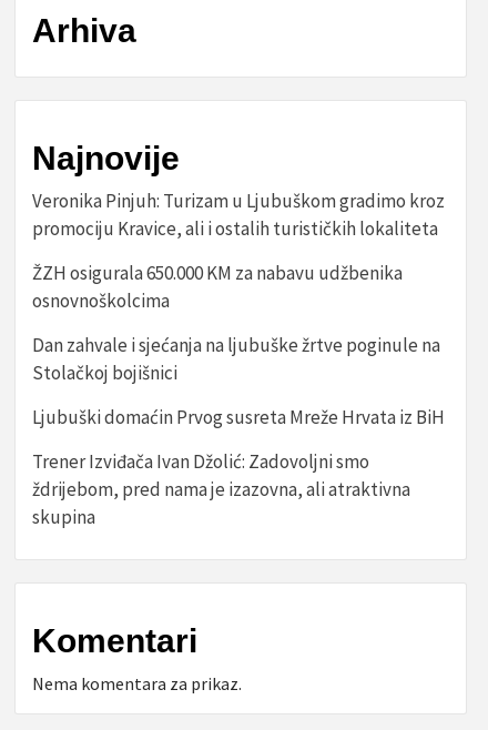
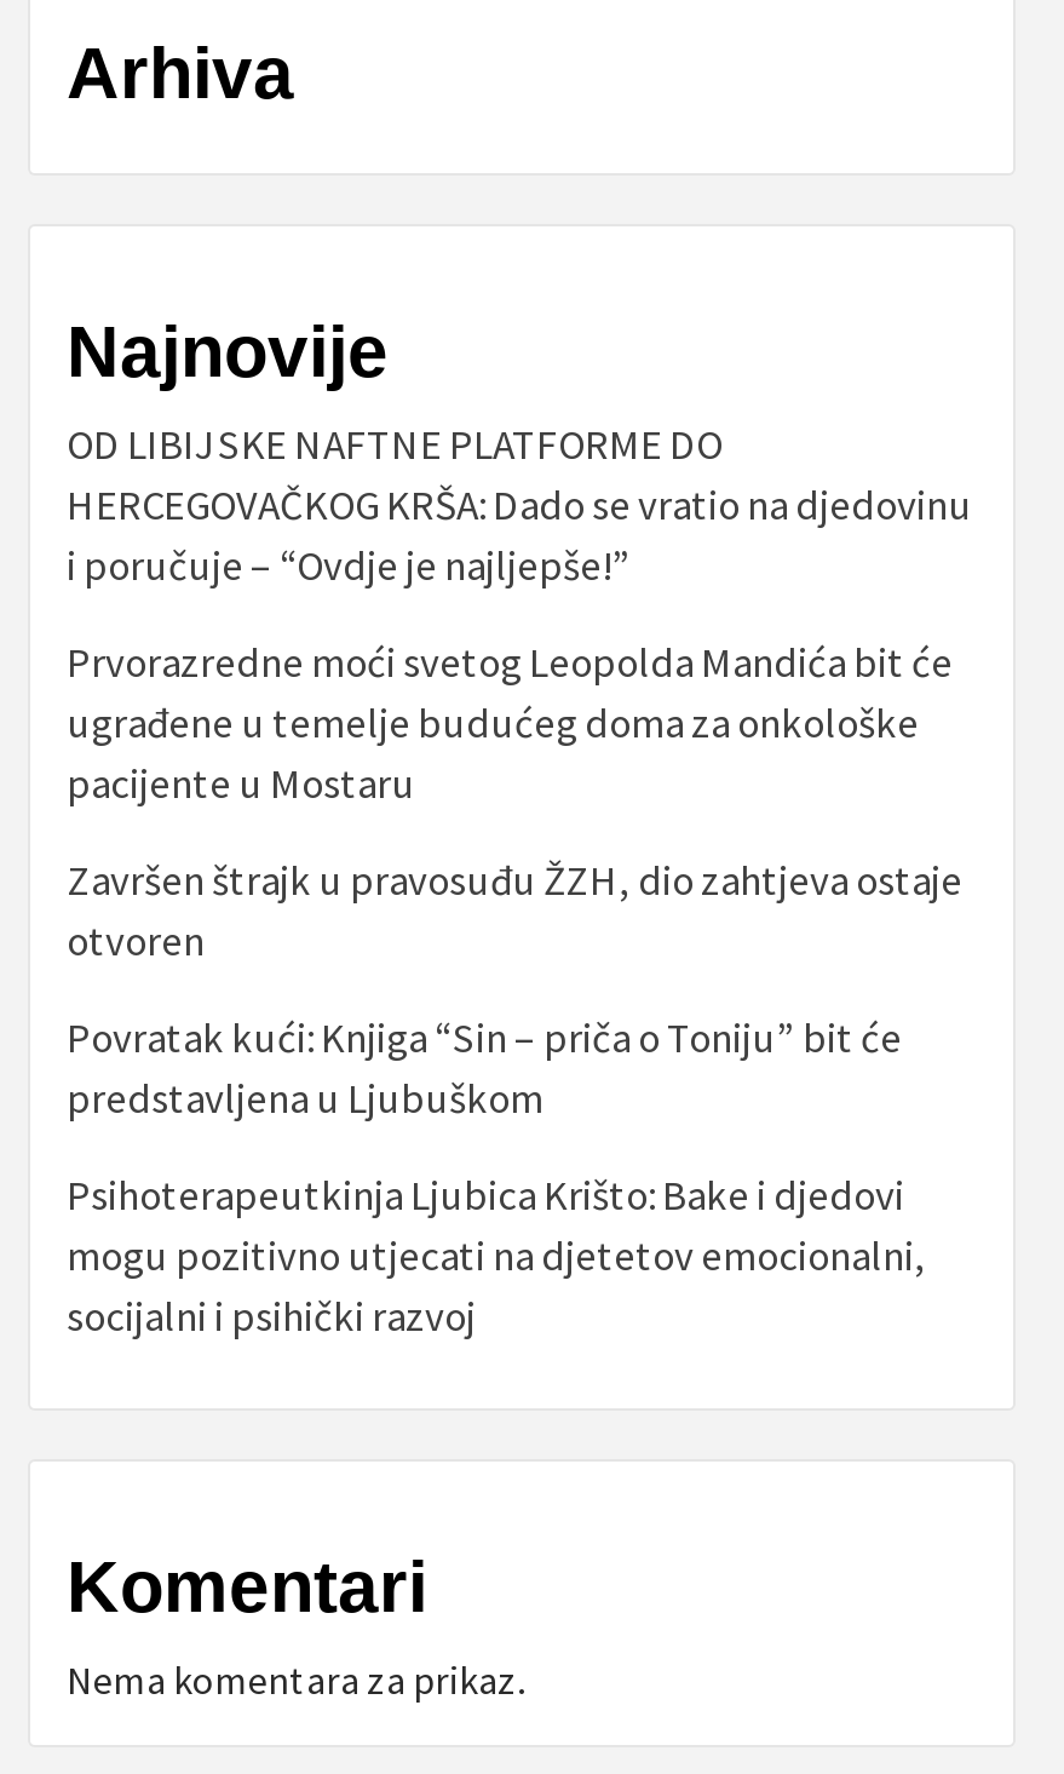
- Veronika Pinjuh: Turizam u Ljubuškom gradimo kroz
- promociju Kravice, ali i ostalih turističkih lokaliteta
+ OD LIBIJSKE NAFTNE PLATFORME DO
+ HERCEGOVAČKOG KRŠA: Dado se vratio na djedovinu
+ i poručuje – “Ovdje je najljepše!”

- ŽZH osigurala 650.000 KM za nabavu udžbenika
- osnovnoškolcima
+ Prvorazredne moći svetog Leopolda Mandića bit će
+ ugrađene u temelje budućeg doma za onkološke
+ pacijente u Mostaru

- Dan zahvale i sjećanja na ljubuške žrtve poginule na
- Stolačkoj bojišnici
+ Završen štrajk u pravosuđu ŽZH, dio zahtjeva ostaje
+ otvoren

- Ljubuški domaćin Prvog susreta Mreže Hrvata iz BiH
+ Povratak kući: Knjiga “Sin – priča o Toniju” bit će
+ predstavljena u Ljubuškom

- Trener Izviđača Ivan Džolić: Zadovoljni smo
- ždrijebom, pred nama je izazovna, ali atraktivna
- skupina
+ Psihoterapeutkinja Ljubica Krišto: Bake i djedovi
+ mogu pozitivno utjecati na djetetov emocionalni,
+ socijalni i psihički razvoj
